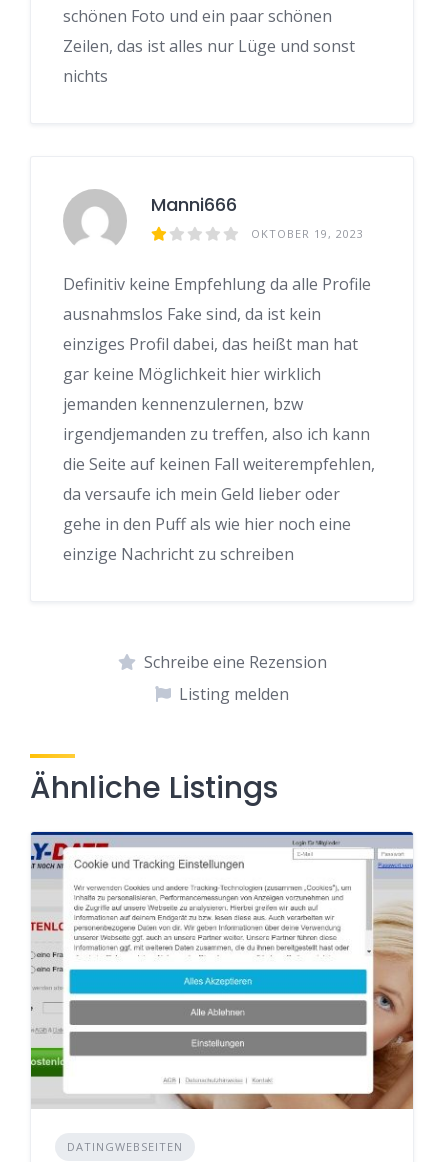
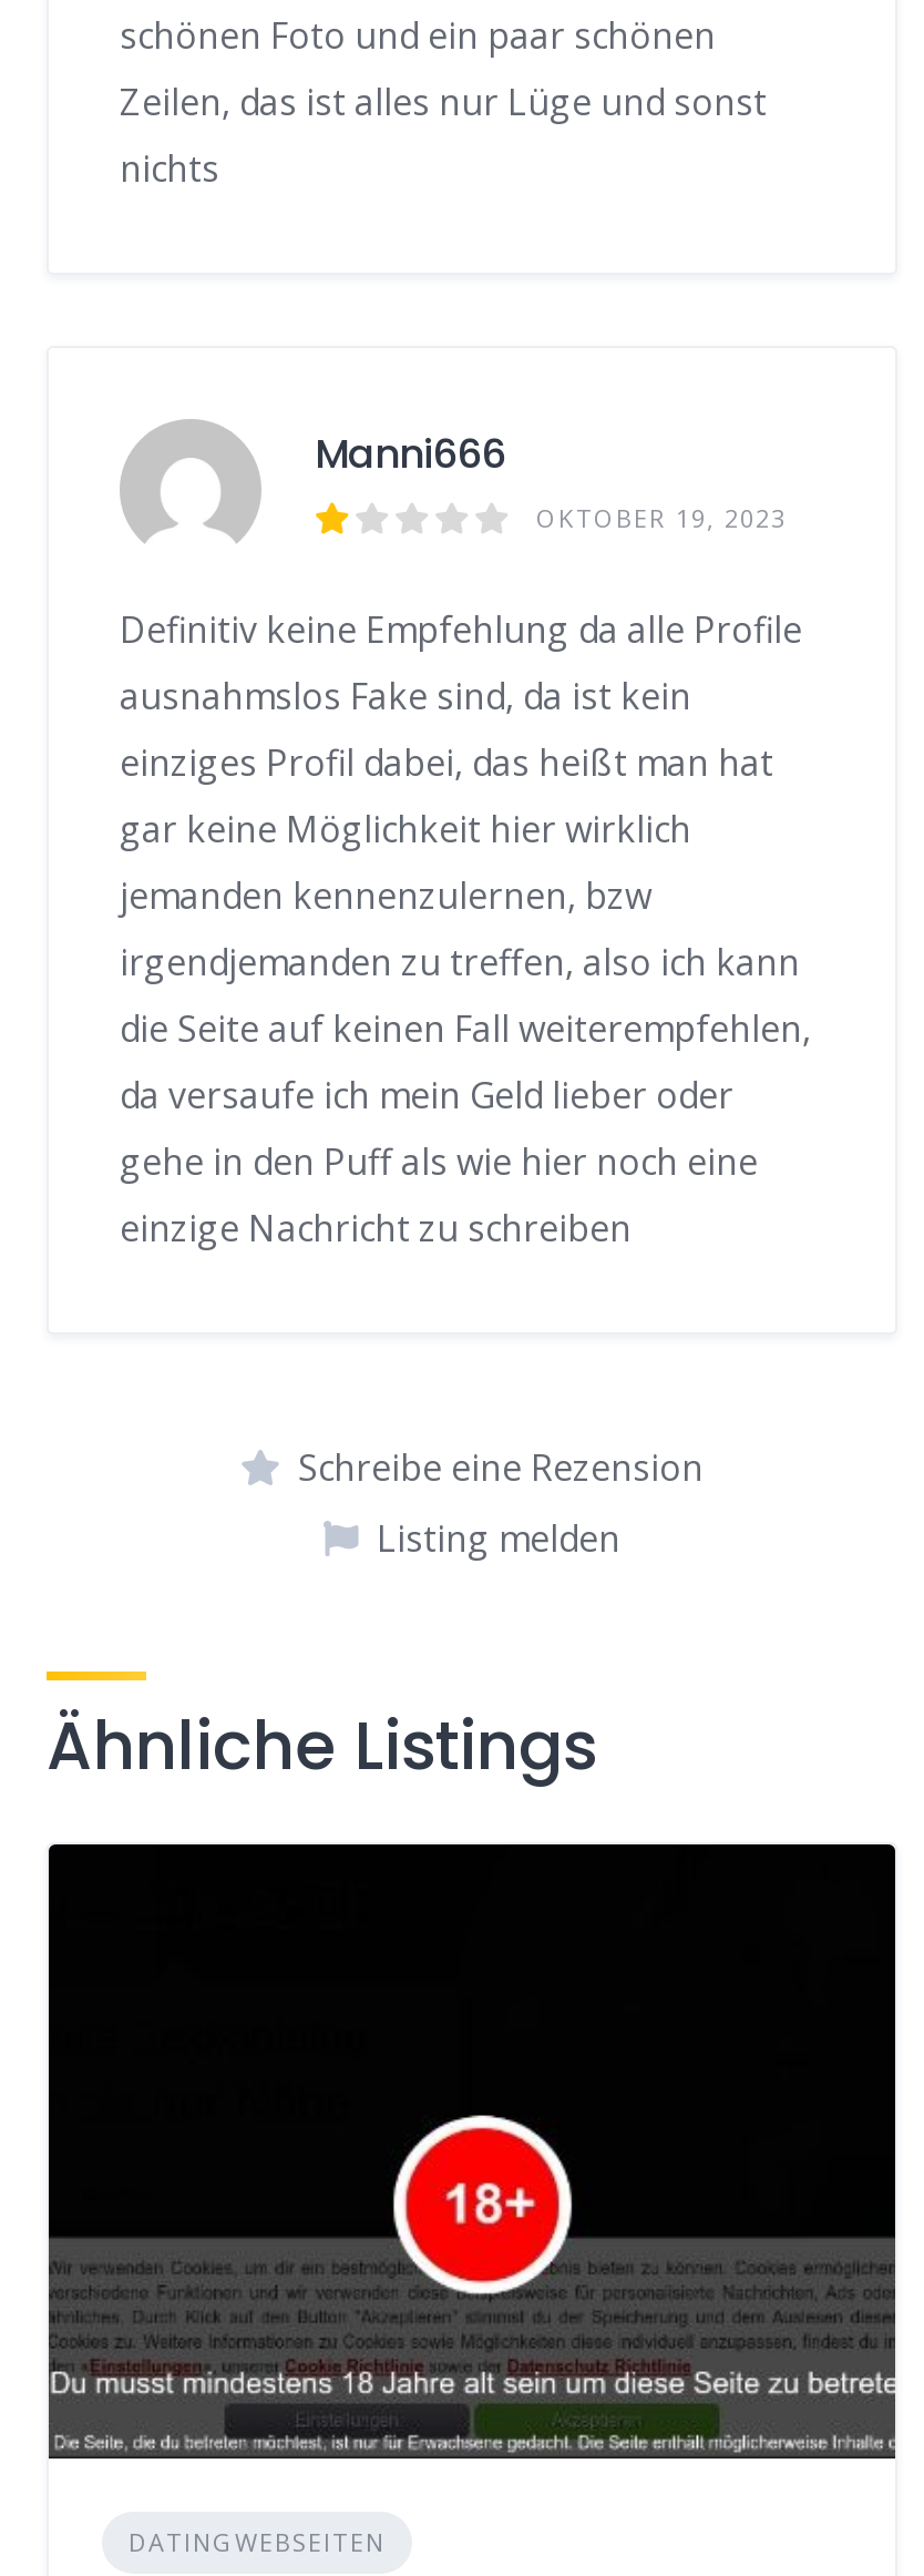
- [image]
+ [image]
